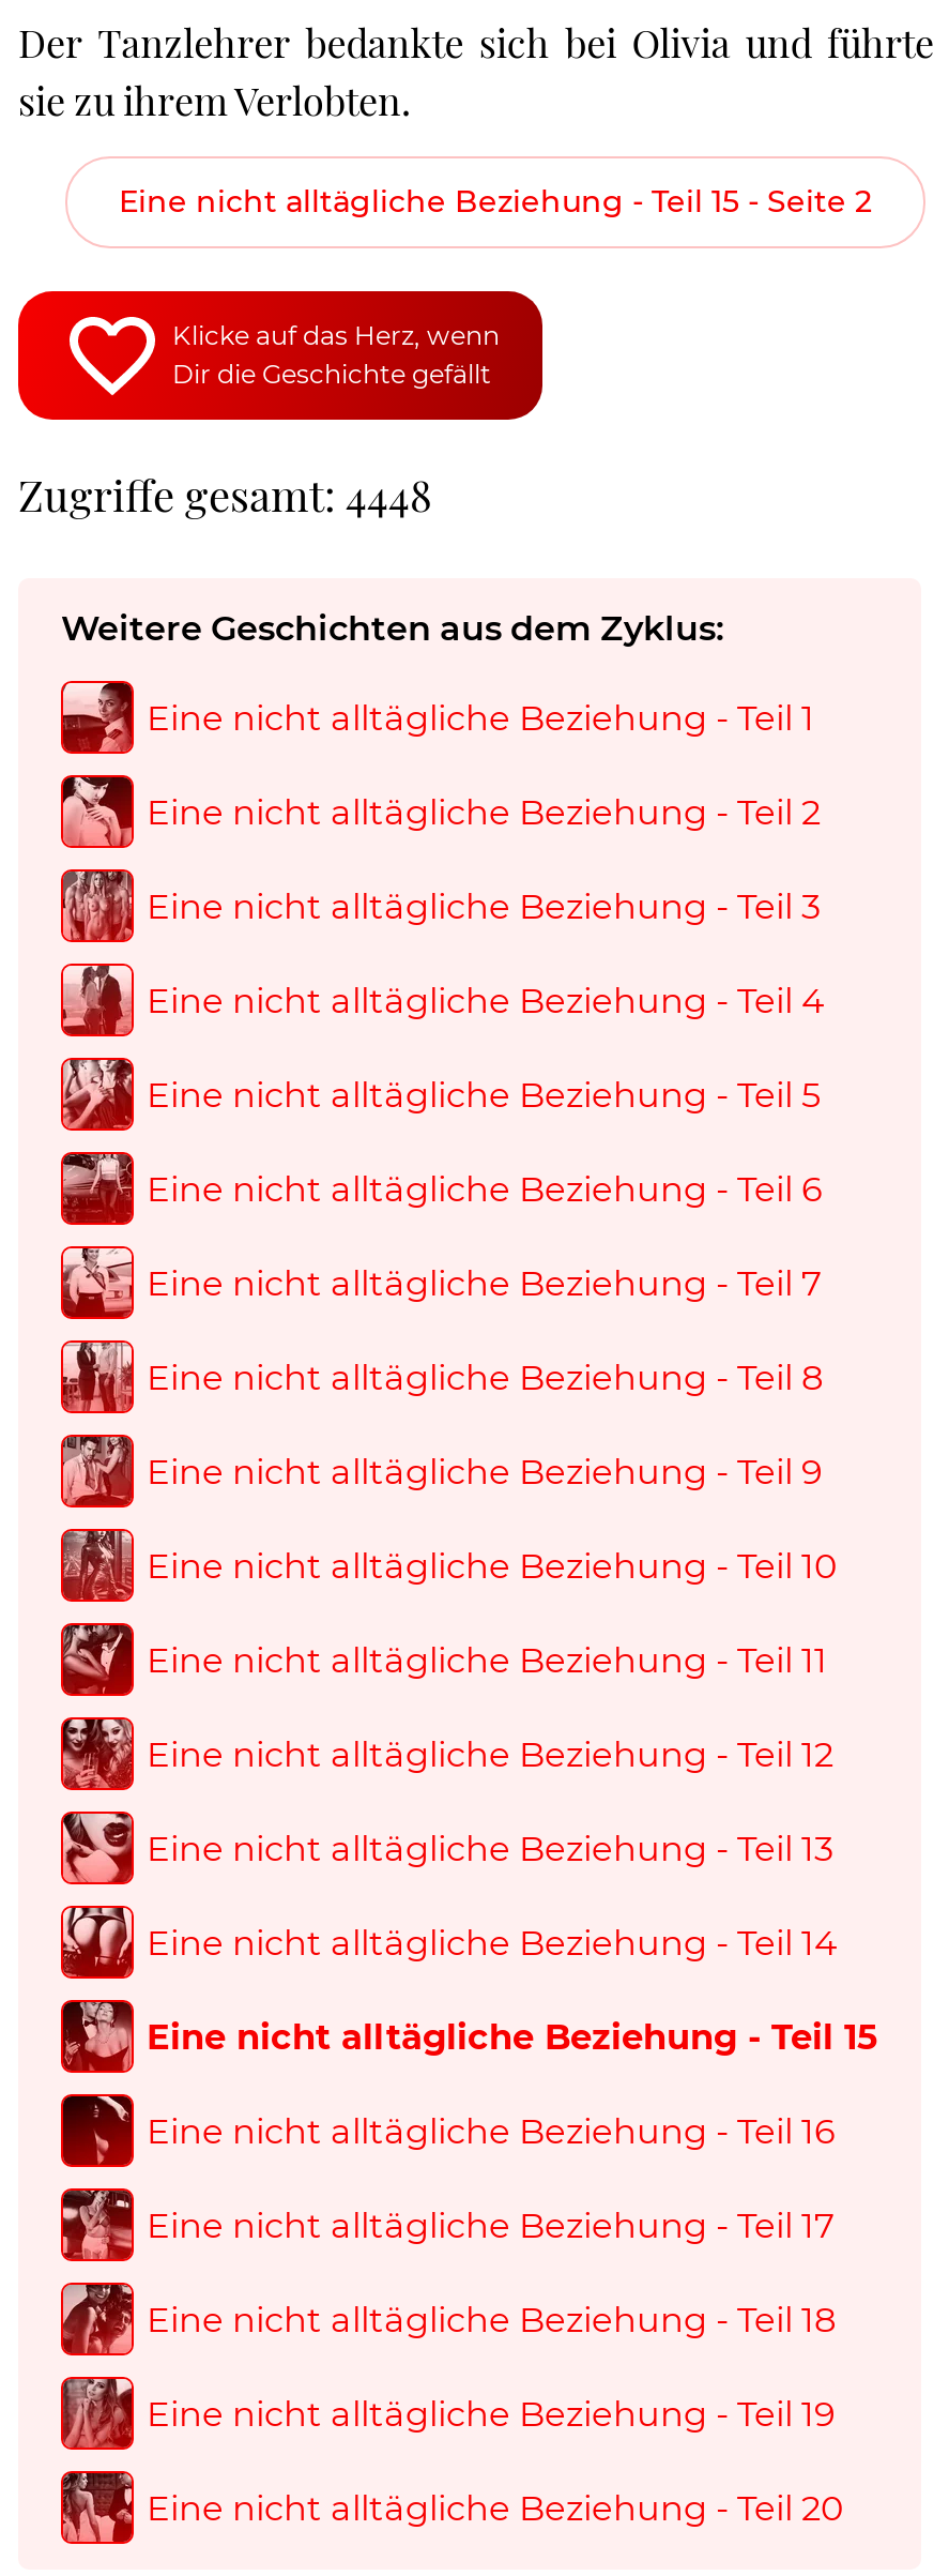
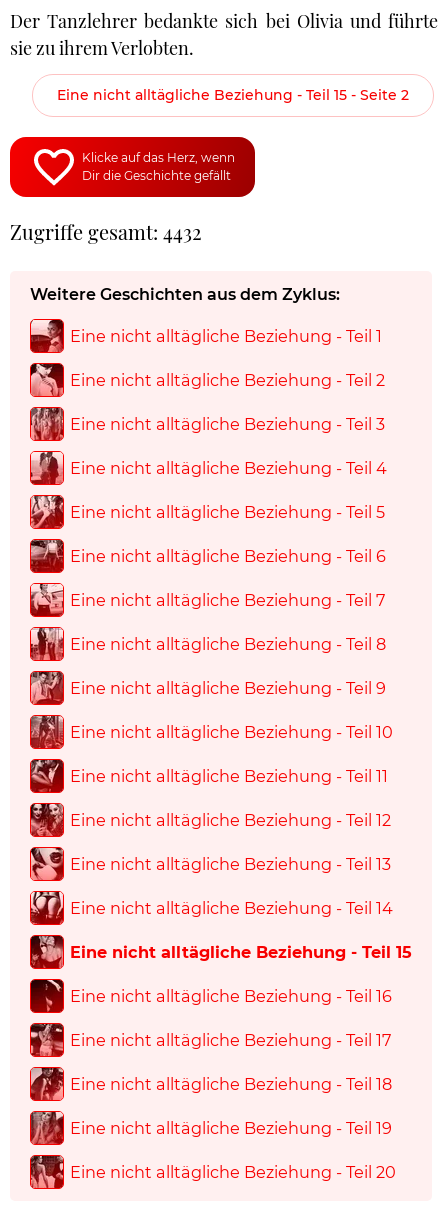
- Zugriffe gesamt: 4448
+ Zugriffe gesamt: 4432
